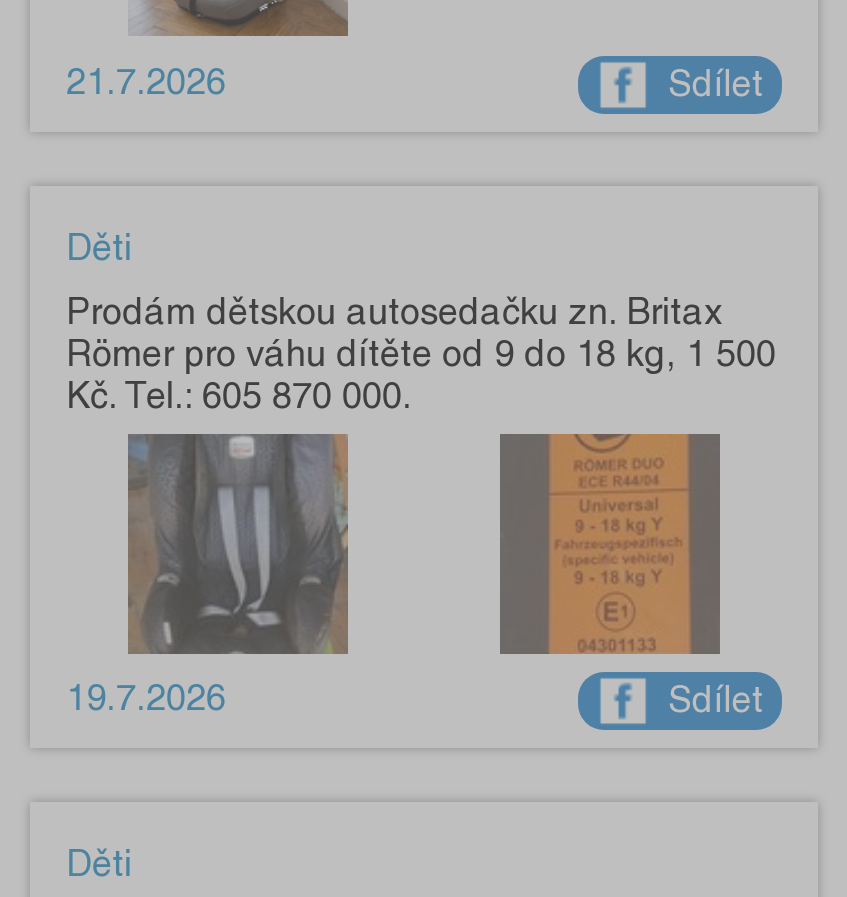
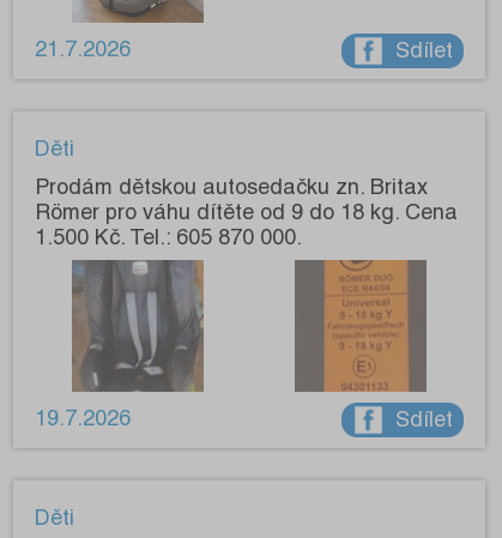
- Römer pro váhu dítěte od 9 do 18 kg, 1 500
- Kč. Tel.: 605 870 000.
+ Römer pro váhu dítěte od 9 do 18 kg. Cena
+ 1.500 Kč. Tel.: 605 870 000.
